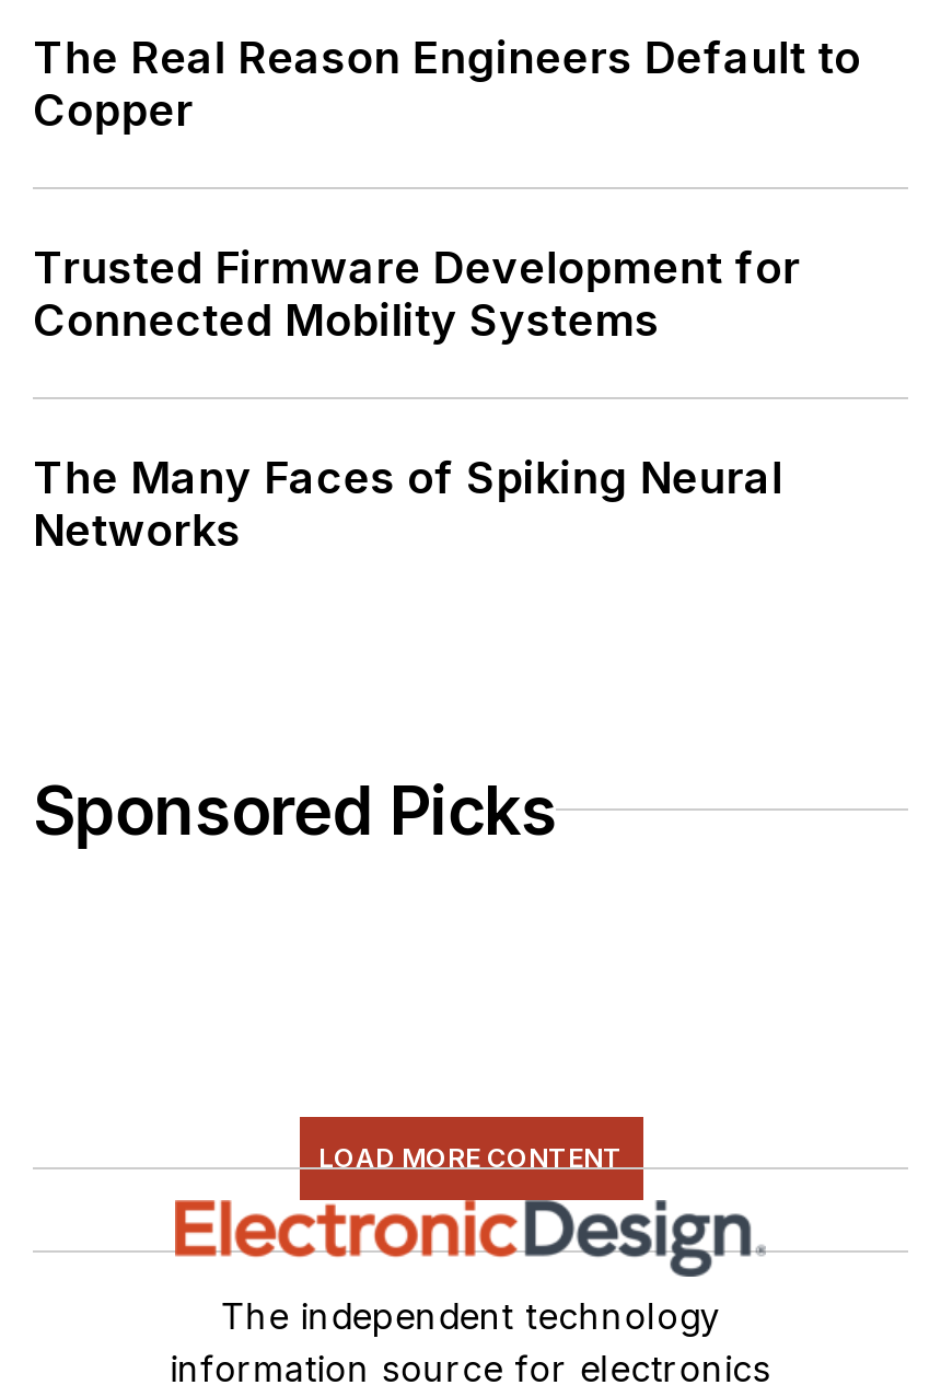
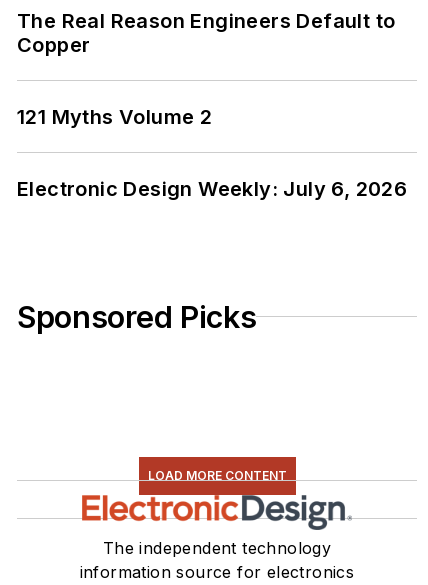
- Trusted Firmware Development for
- Connected Mobility Systems
+ 121 Myths Volume 2

- The Many Faces of Spiking Neural
- Networks
+ Electronic Design Weekly: July 6, 2026
